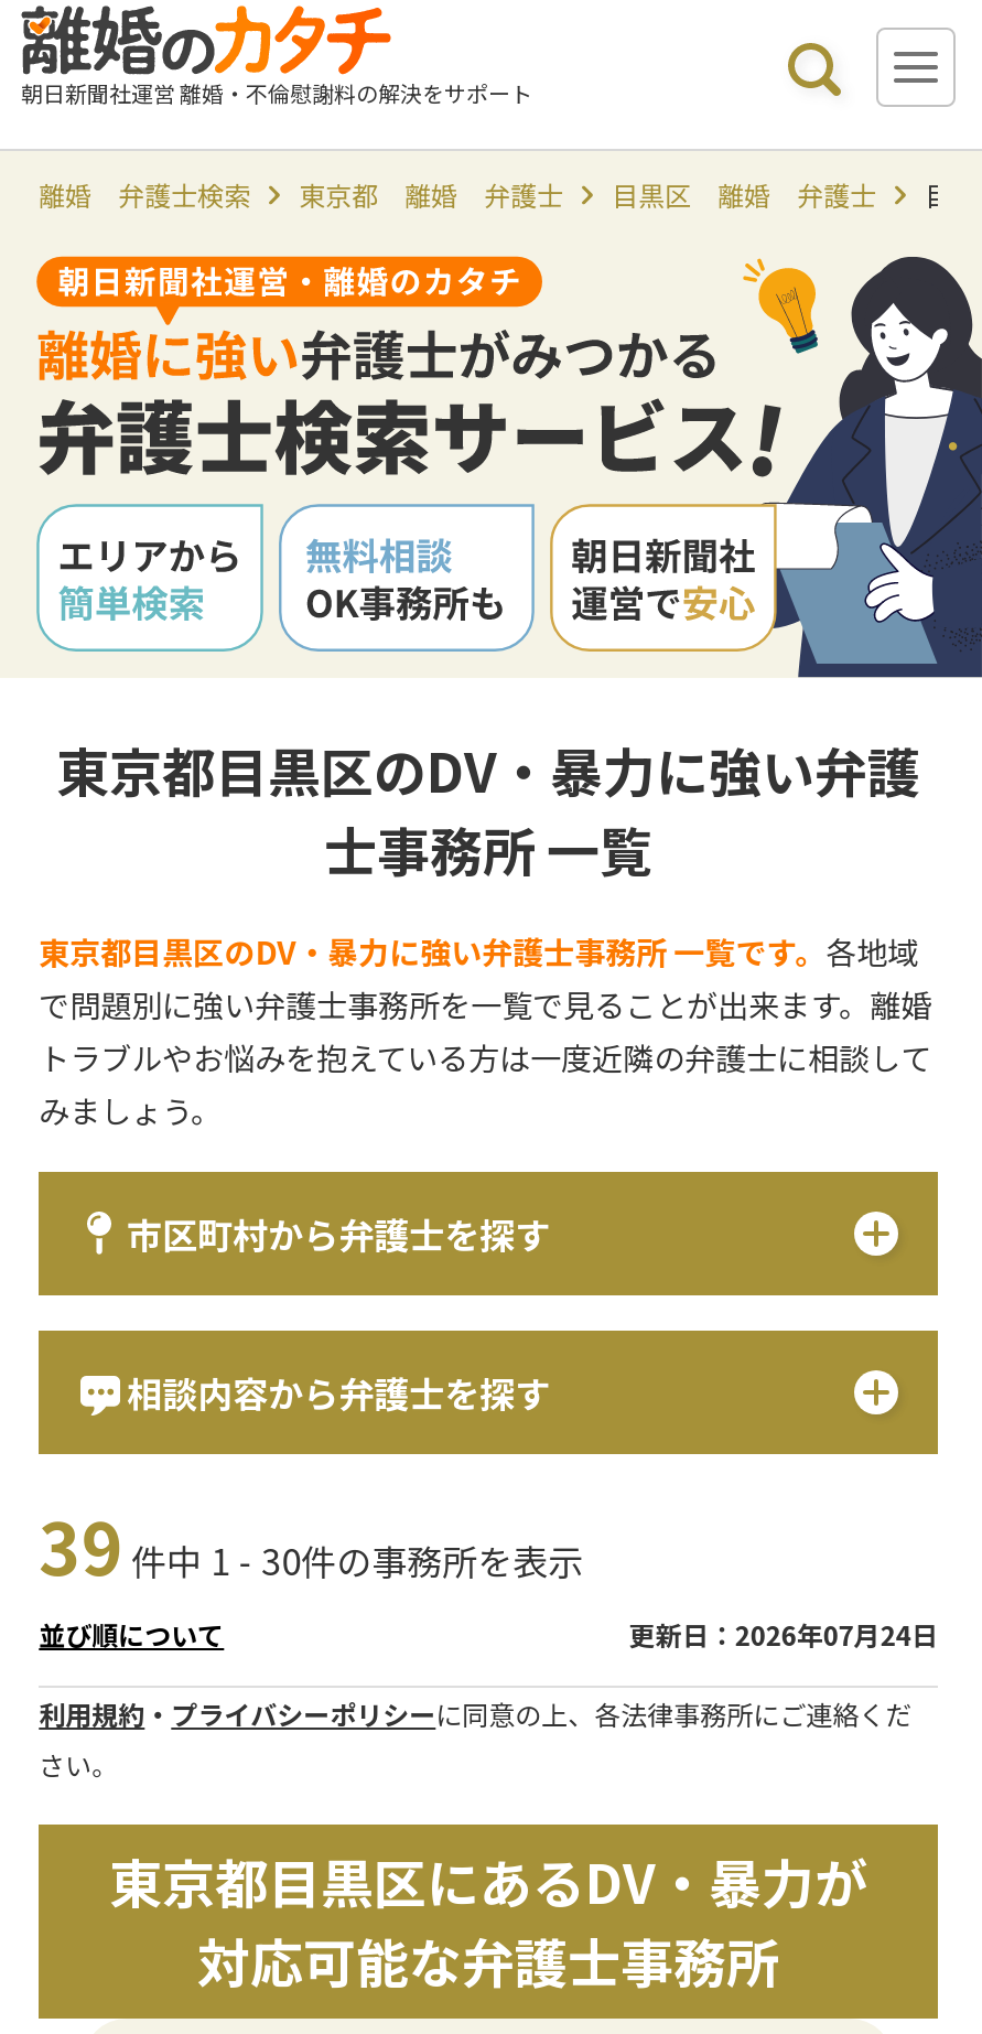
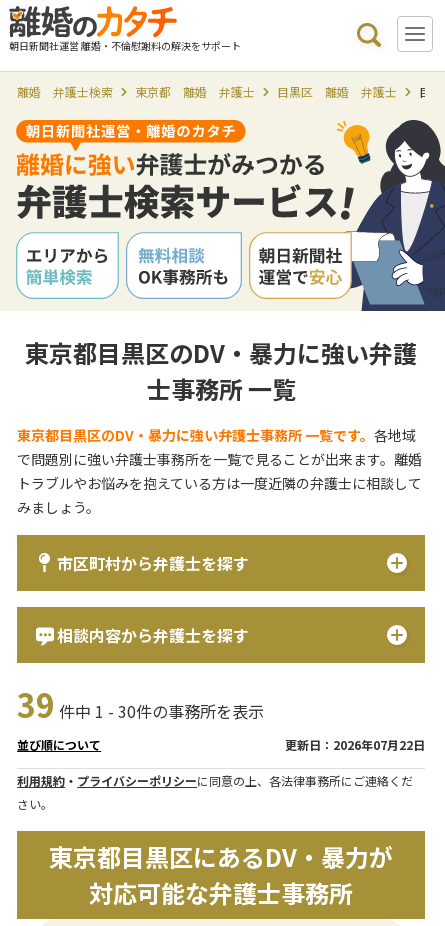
- 更新日：2026年07月24日
+ 更新日：2026年07月22日
